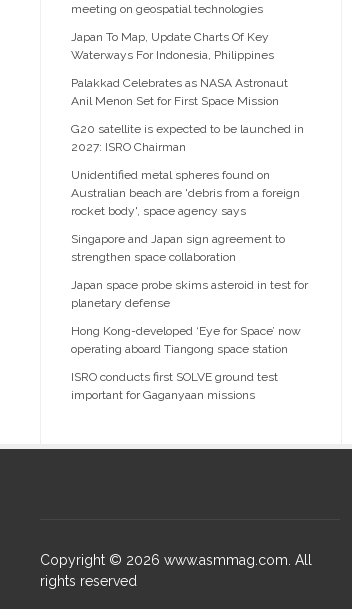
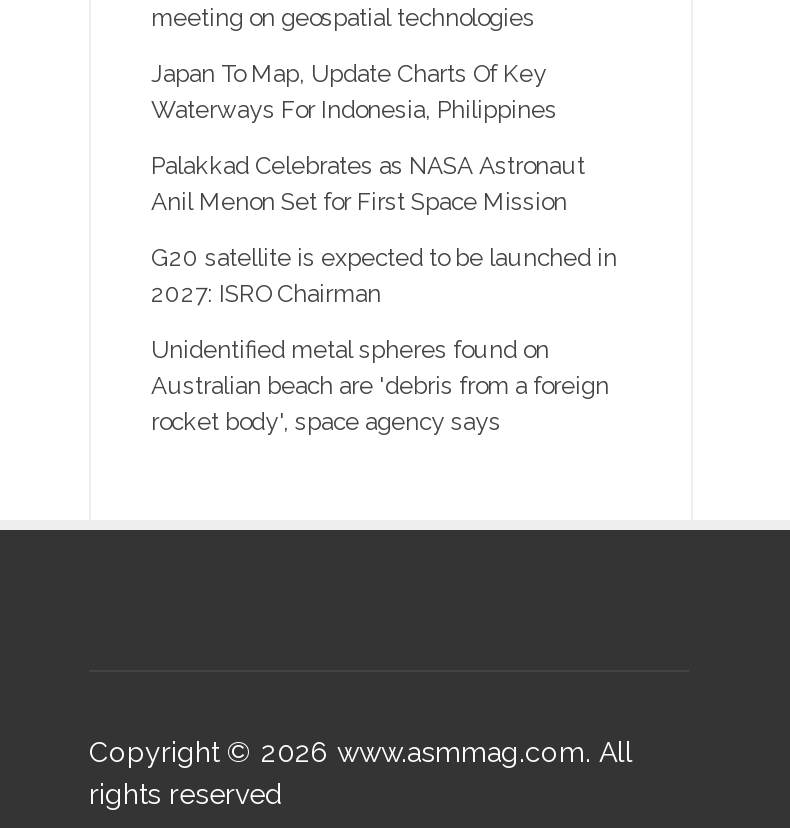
- Singapore and Japan sign agreement to
- strengthen space collaboration
- Japan space probe skims asteroid in test for
- planetary defense
- Hong Kong-developed ‘Eye for Space’ now
- operating aboard Tiangong space station
- ISRO conducts first SOLVE ground test
- important for Gaganyaan missions
